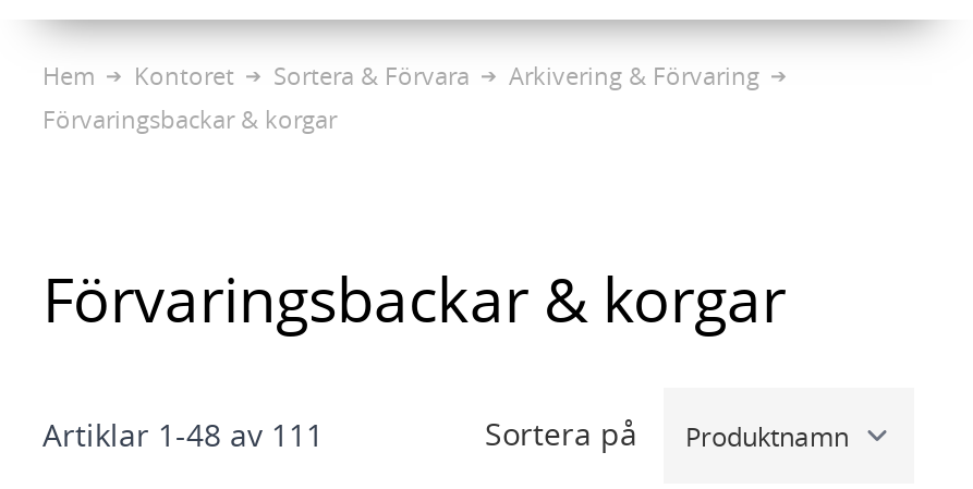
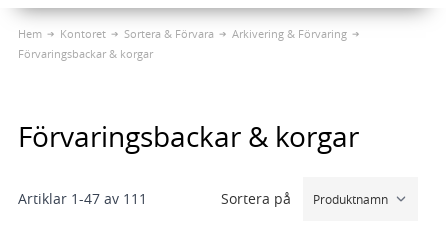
- Artiklar 1 -48 av 111
+ Artiklar 1 -47 av 111
